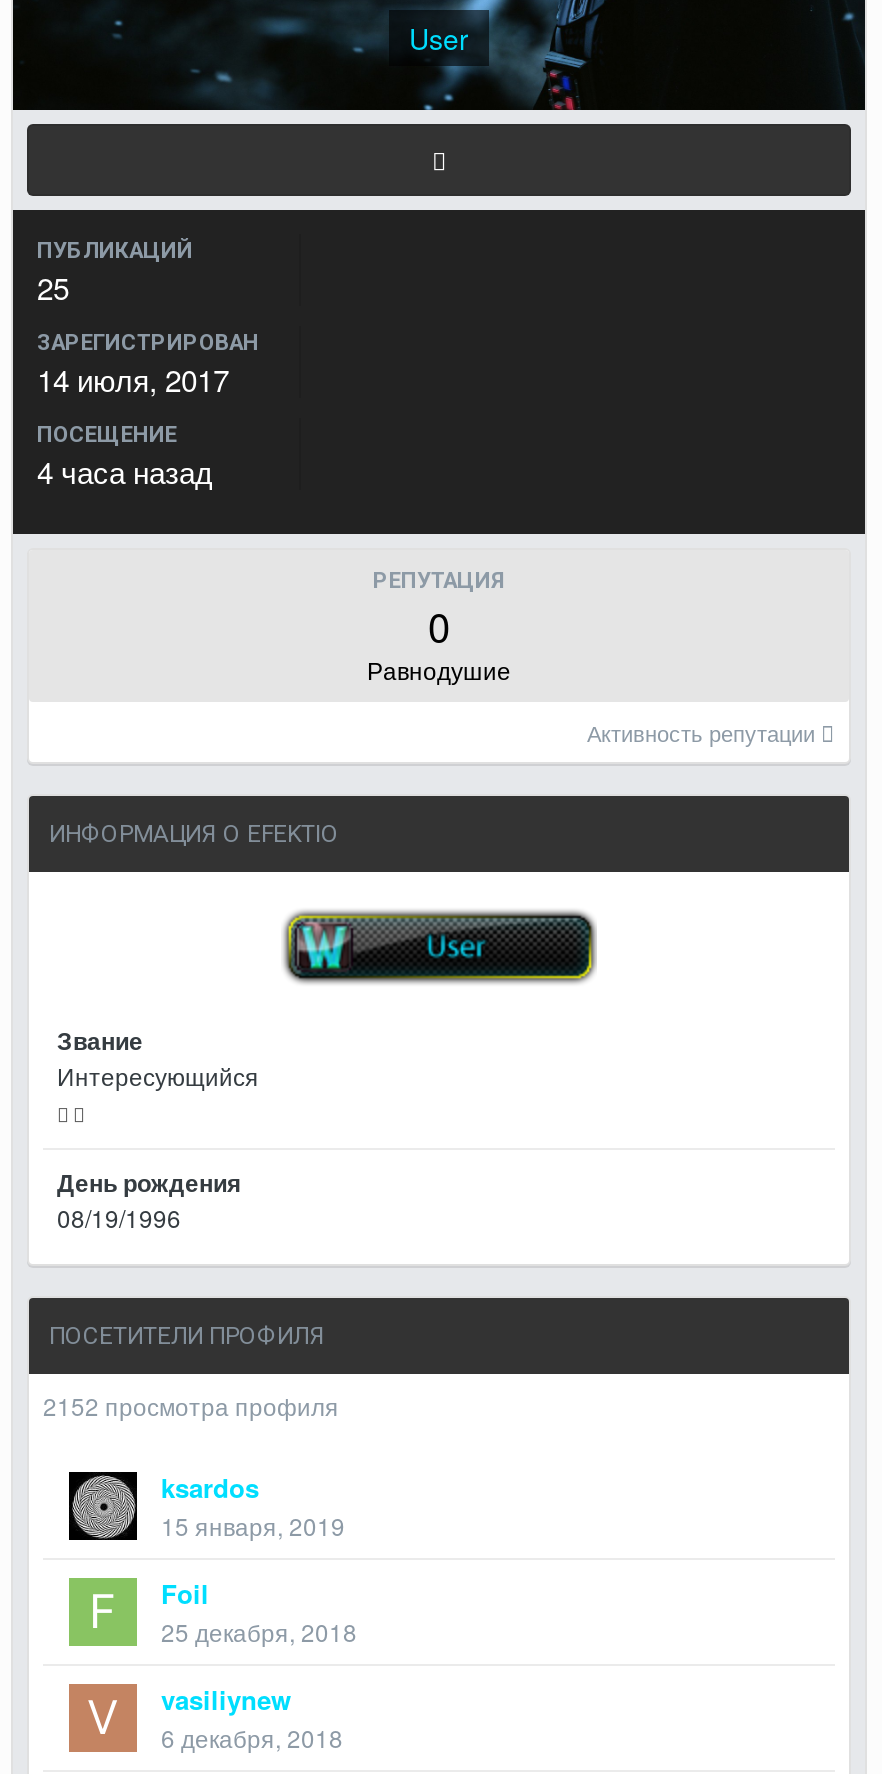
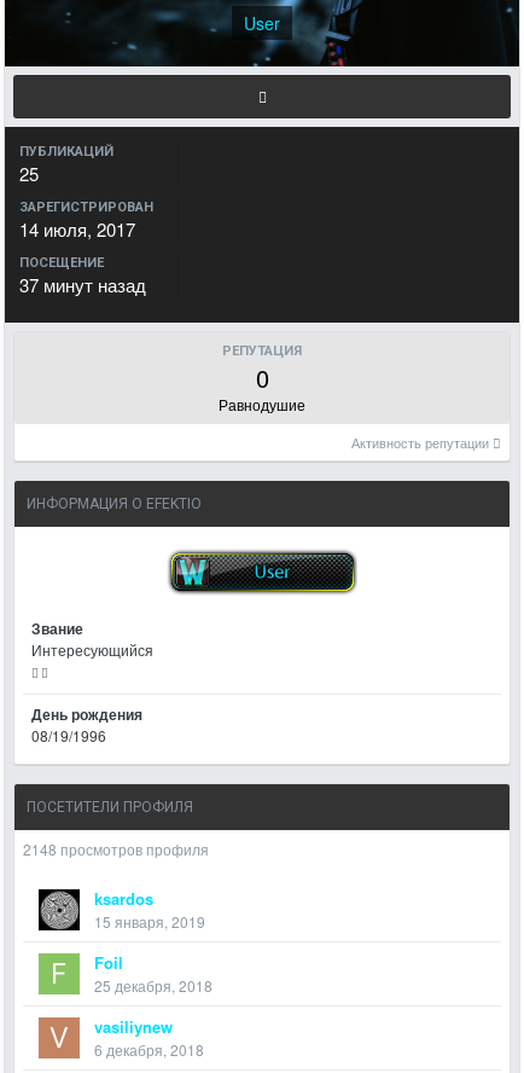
- 4 часа назад
+ 37 минут назад

- 2152 просмотра профиля
+ 2148 просмотров профиля
